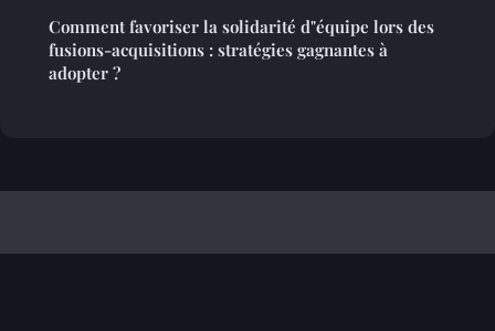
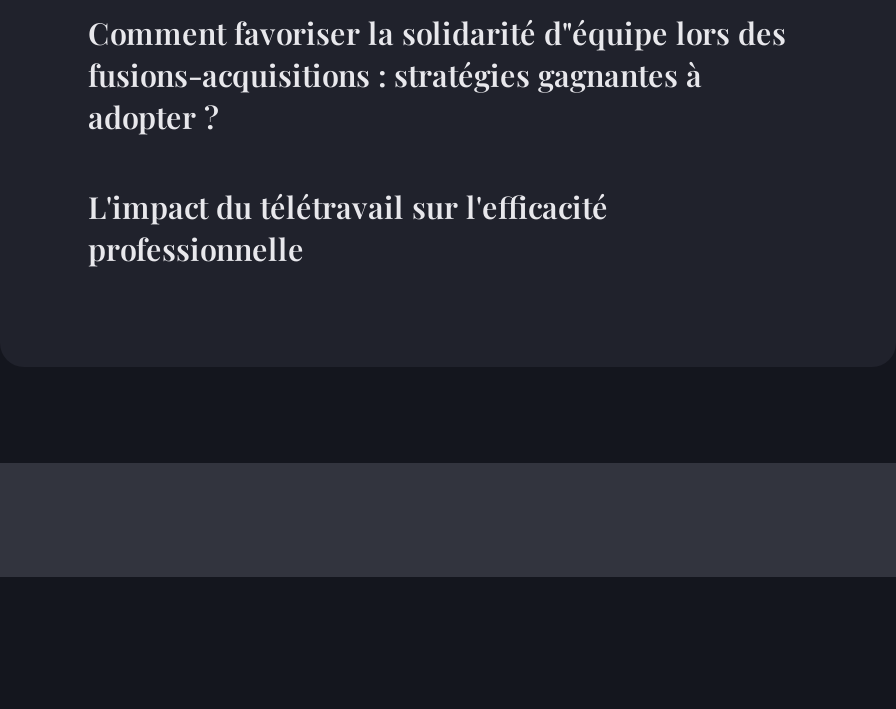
+ L'impact du télétravail sur l'efficacité
+ professionnelle
